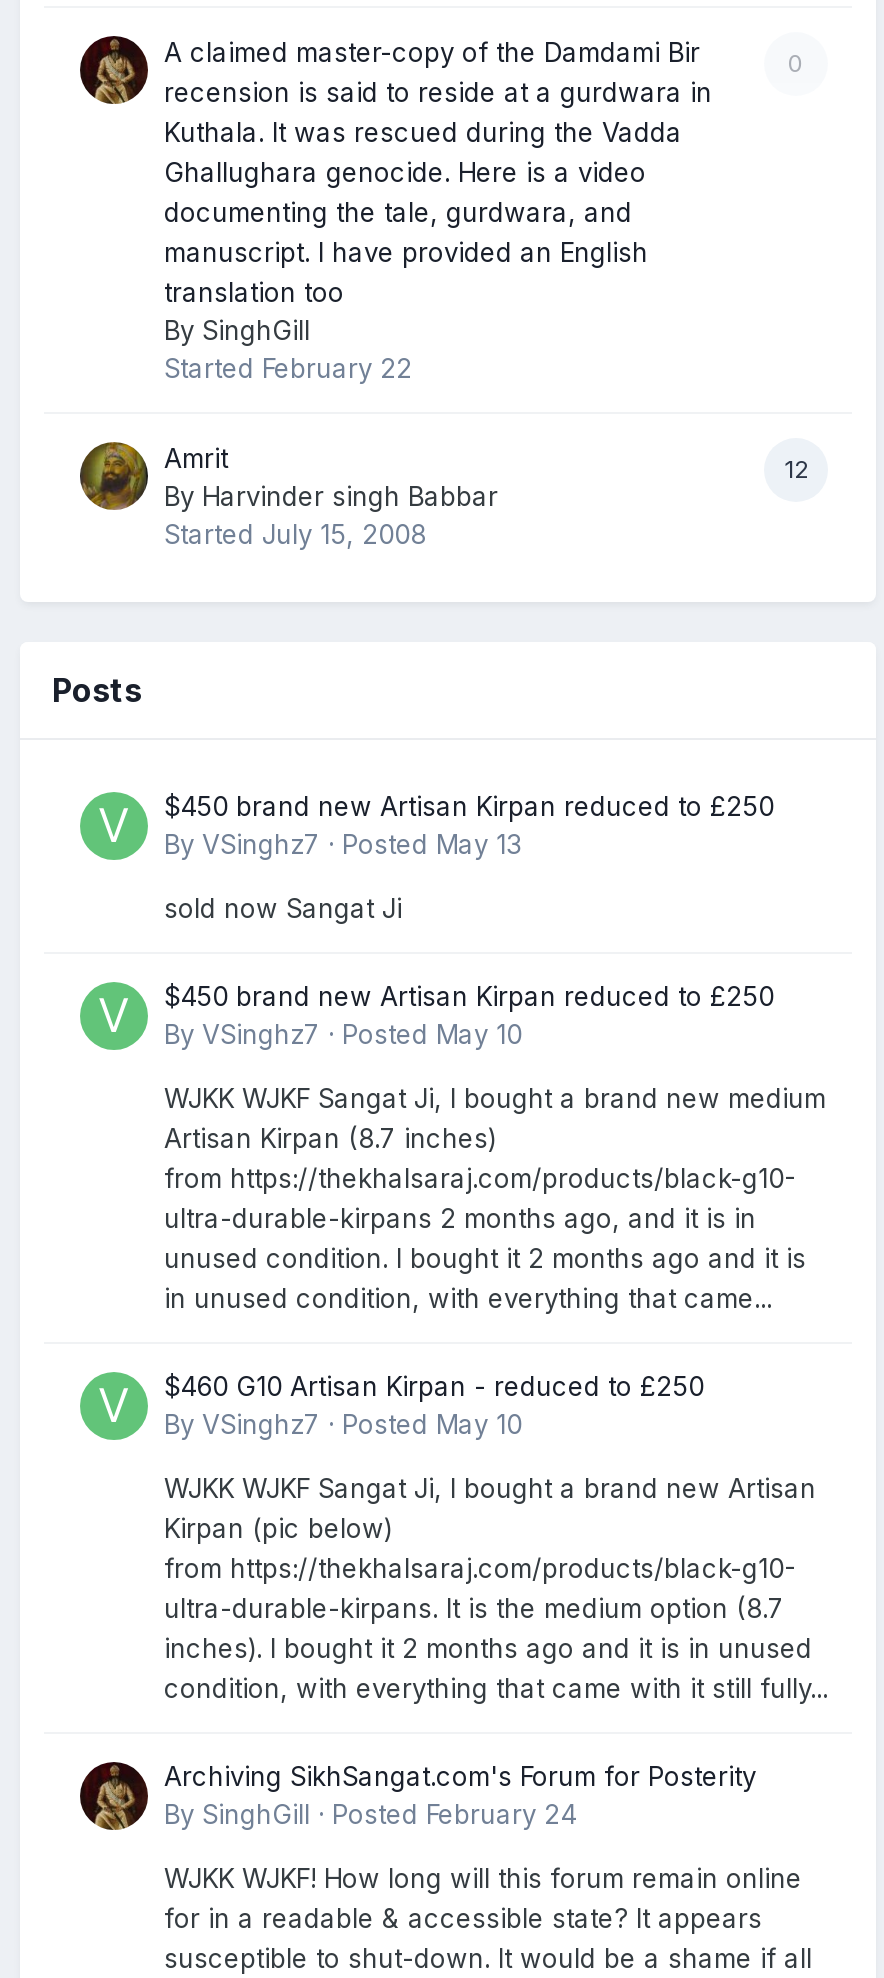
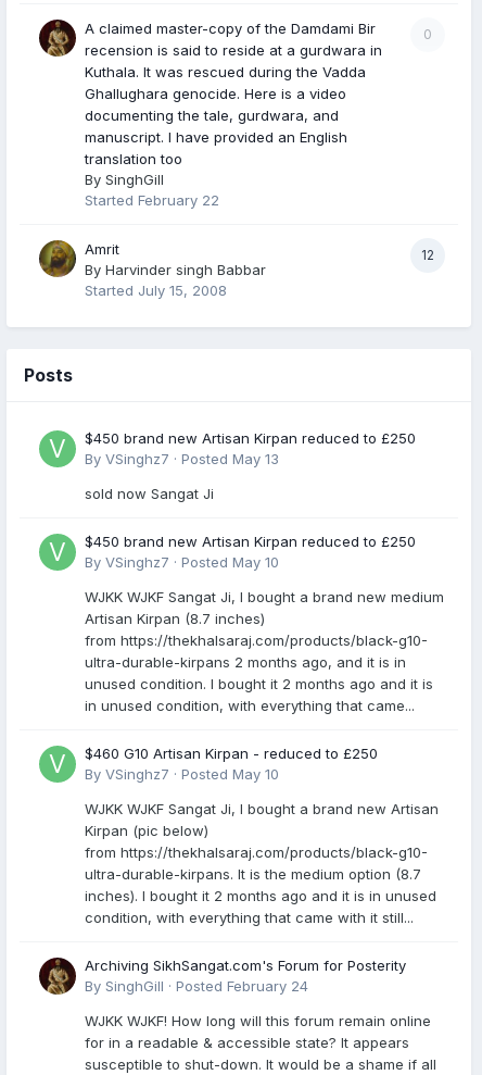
- condition, with everything that came with it still fully...
+ condition, with everything that came with it still...
